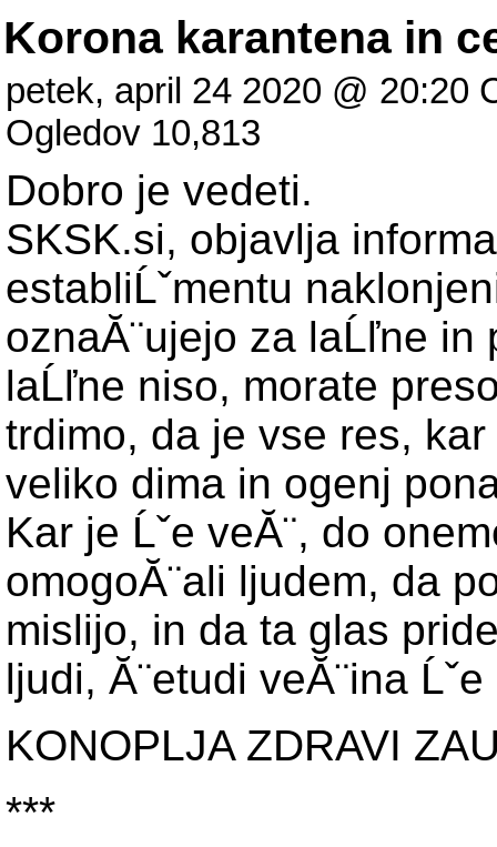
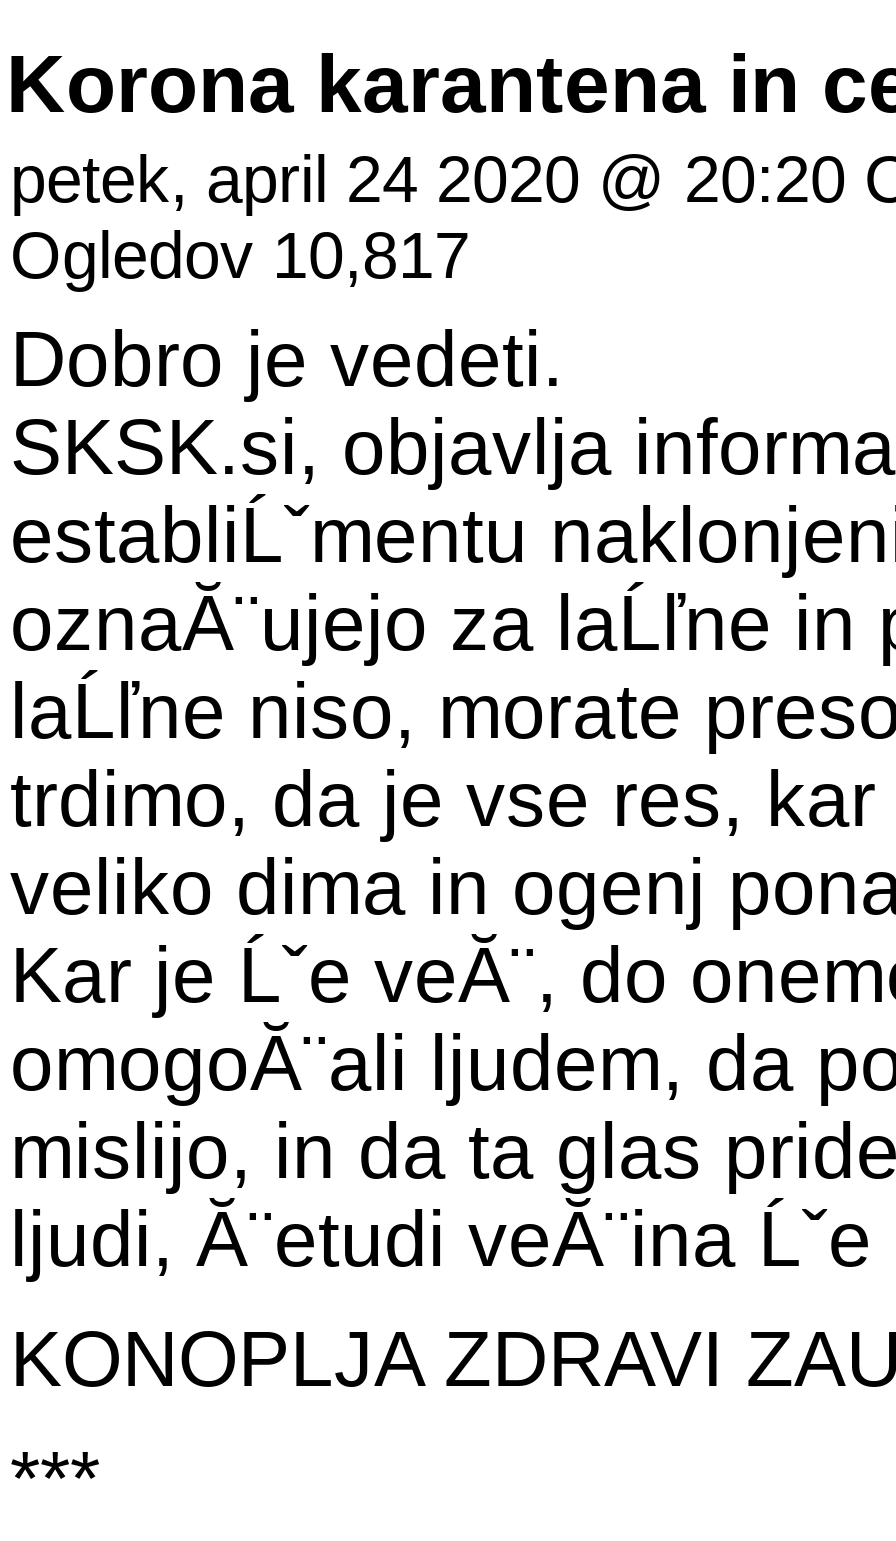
- Ogledov 10,813
+ Ogledov 10,817
